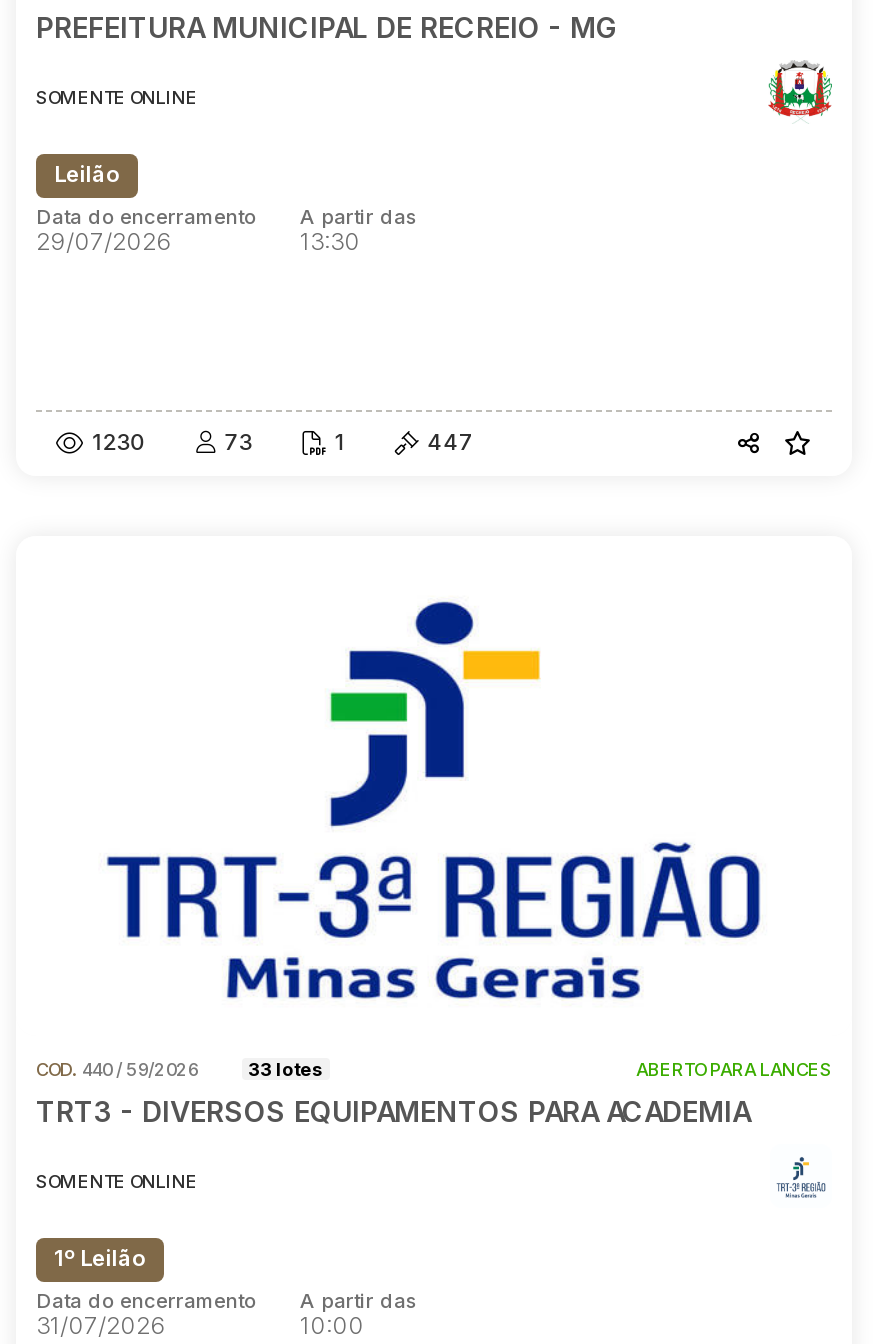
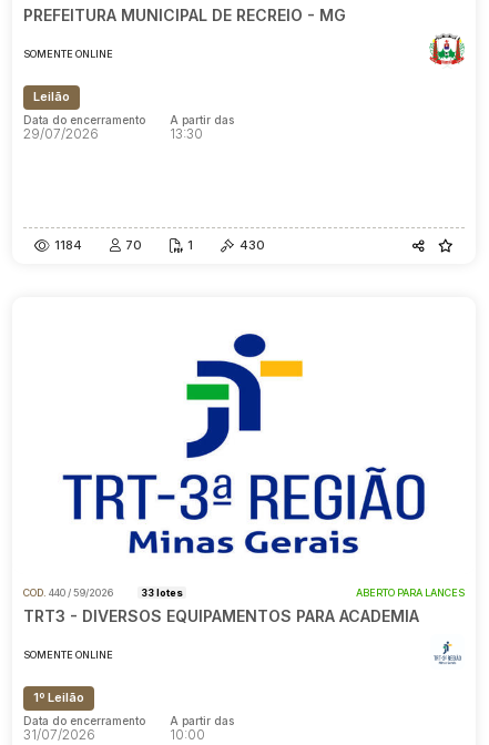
- 1230
+ 1184

- 73
+ 70

- 447
+ 430
